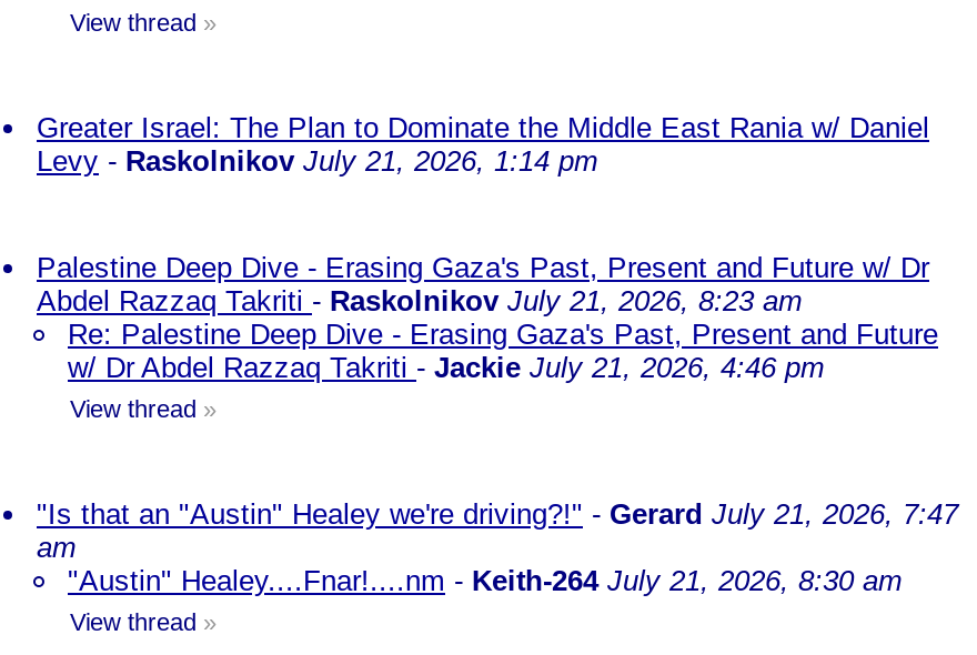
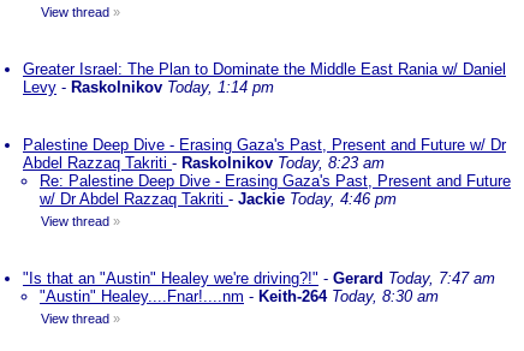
- Levy - Raskolnikov July 21, 2026, 1:14 pm
+ Levy - Raskolnikov Today, 1:14 pm

- Abdel Razzaq Takriti - Raskolnikov July 21, 2026, 8:23 am
+ Abdel Razzaq Takriti - Raskolnikov Today, 8:23 am

- w/ Dr Abdel Razzaq Takriti - Jackie July 21, 2026, 4:46 pm
+ w/ Dr Abdel Razzaq Takriti - Jackie Today, 4:46 pm

- "Is that an "Austin" Healey we're driving?!" - Gerard July 21, 2026, 7:47
- am
- "Austin" Healey....Fnar!....nm - Keith-264 July 21, 2026, 8:30 am
+ "Is that an "Austin" Healey we're driving?!" - Gerard Today, 7:47 am
+ "Austin" Healey....Fnar!....nm - Keith-264 Today, 8:30 am
